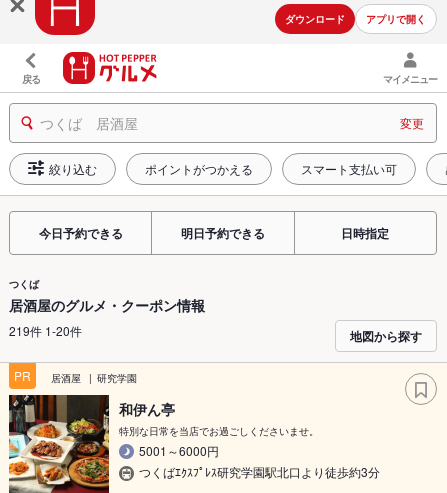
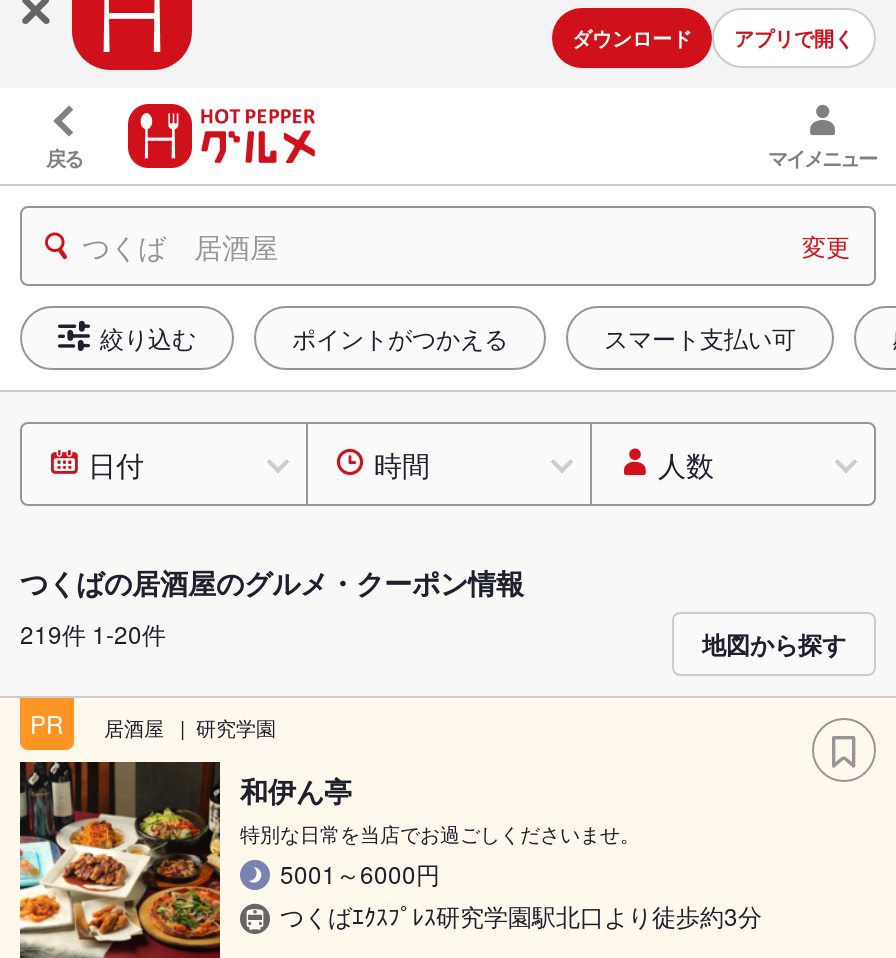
- 今日予約できる
- 明日予約できる
- 日時指定
+ 日付
+ 時間
+ 人数

- つくば
- 居酒屋のグルメ・クーポン情報
+ つくばの居酒屋のグルメ・クーポン情報
